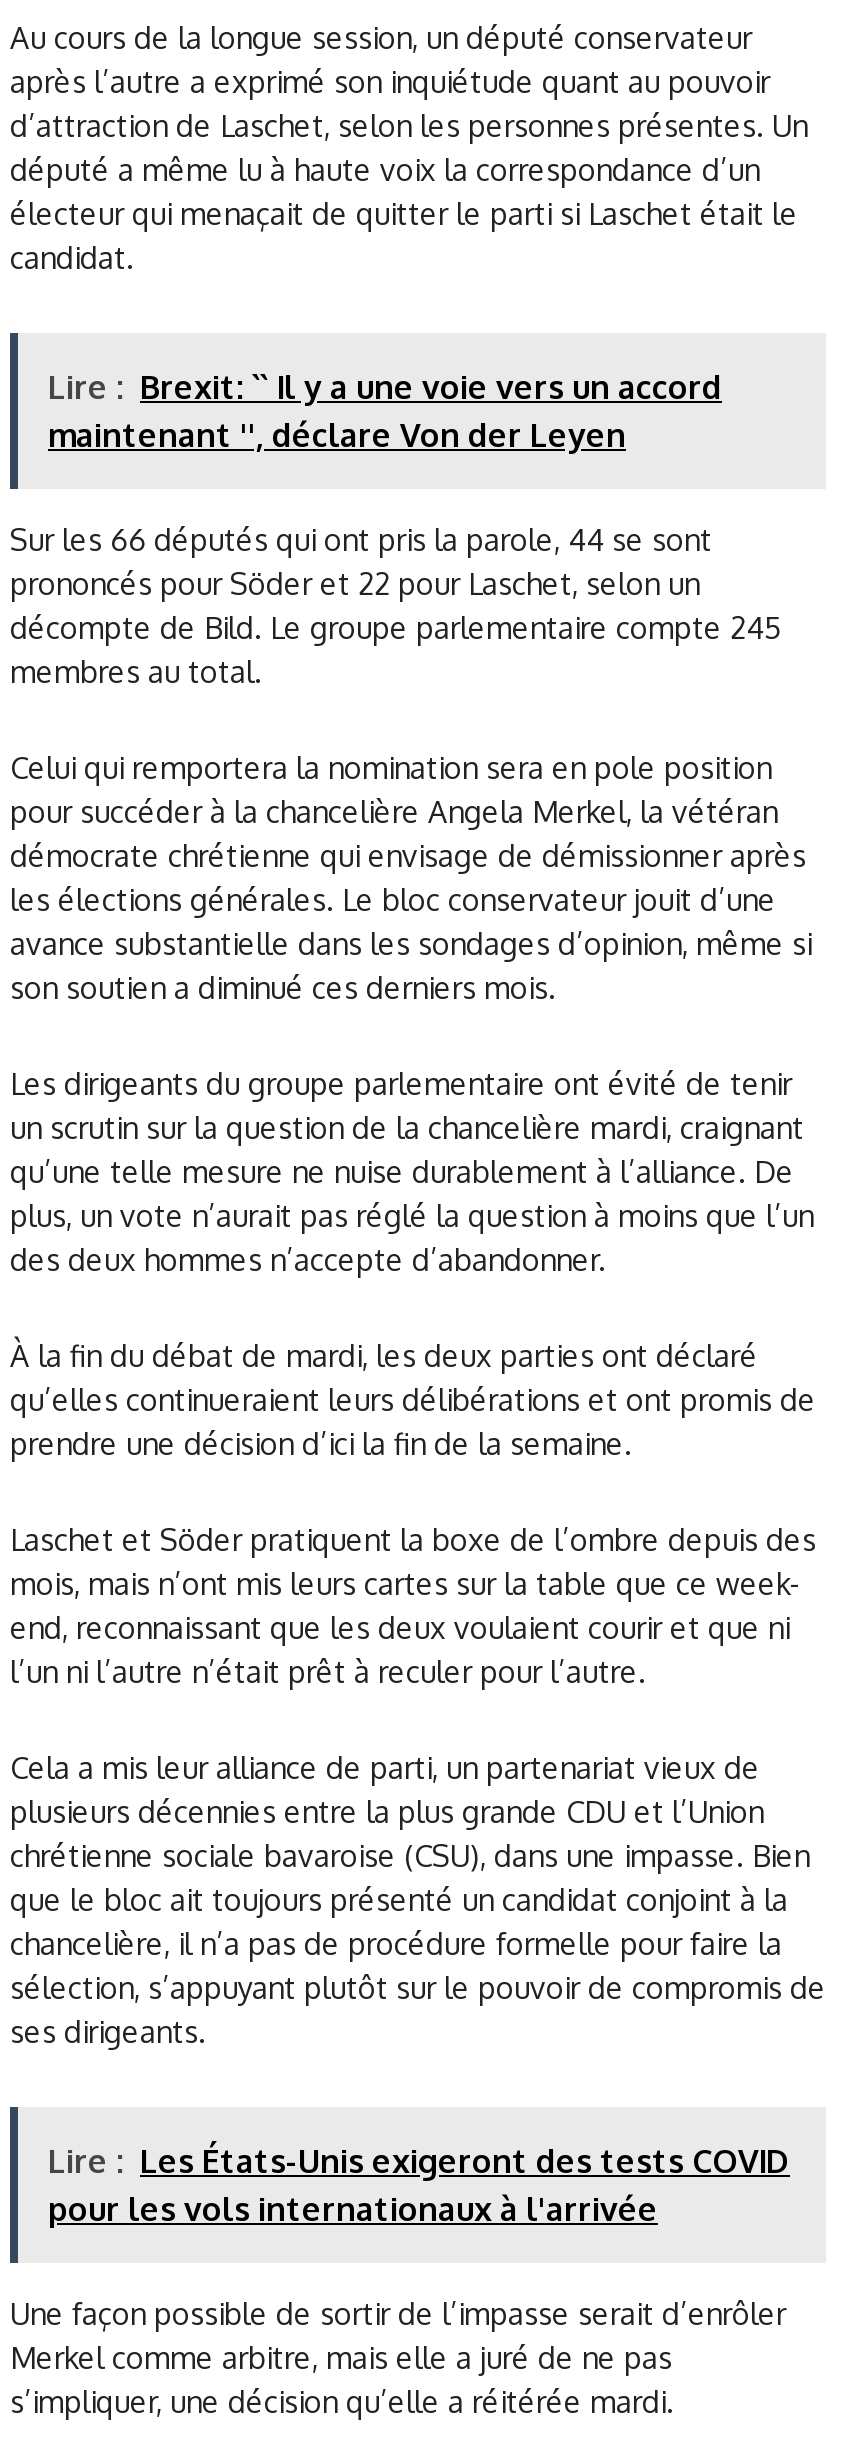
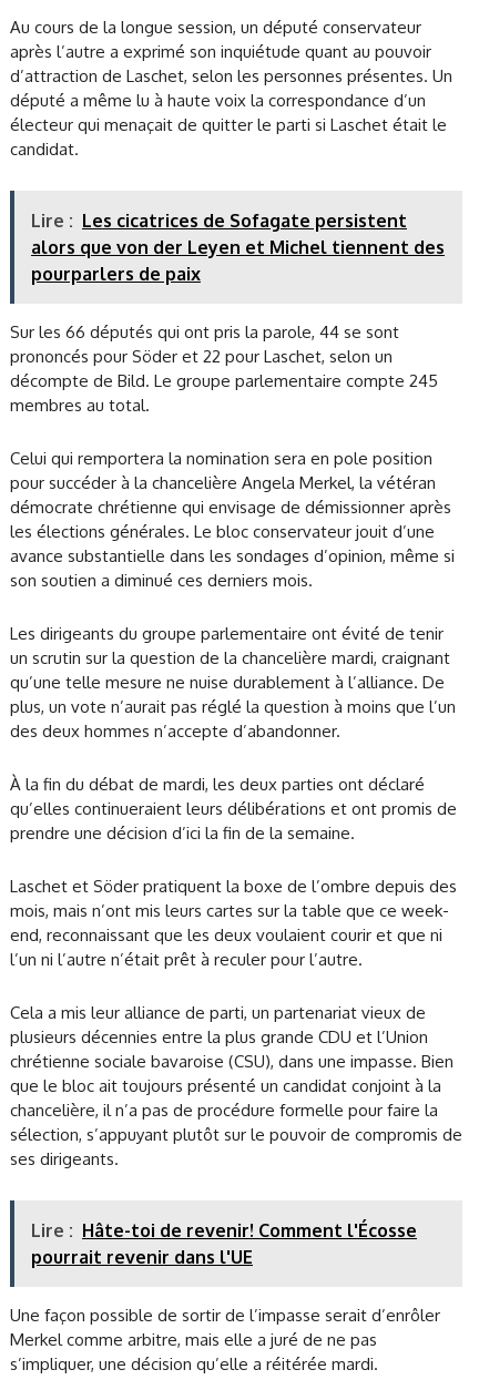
- Lire : Brexit: `` Il y a une voie vers un accord
- maintenant '', déclare Von der Leyen
+ Lire : Les cicatrices de Sofagate persistent
+ alors que von der Leyen et Michel tiennent des
+ pourparlers de paix

- Lire : Les États-Unis exigeront des tests COVID
- pour les vols internationaux à l'arrivée
+ Lire : Hâte-toi de revenir! Comment l'Écosse
+ pourrait revenir dans l'UE
